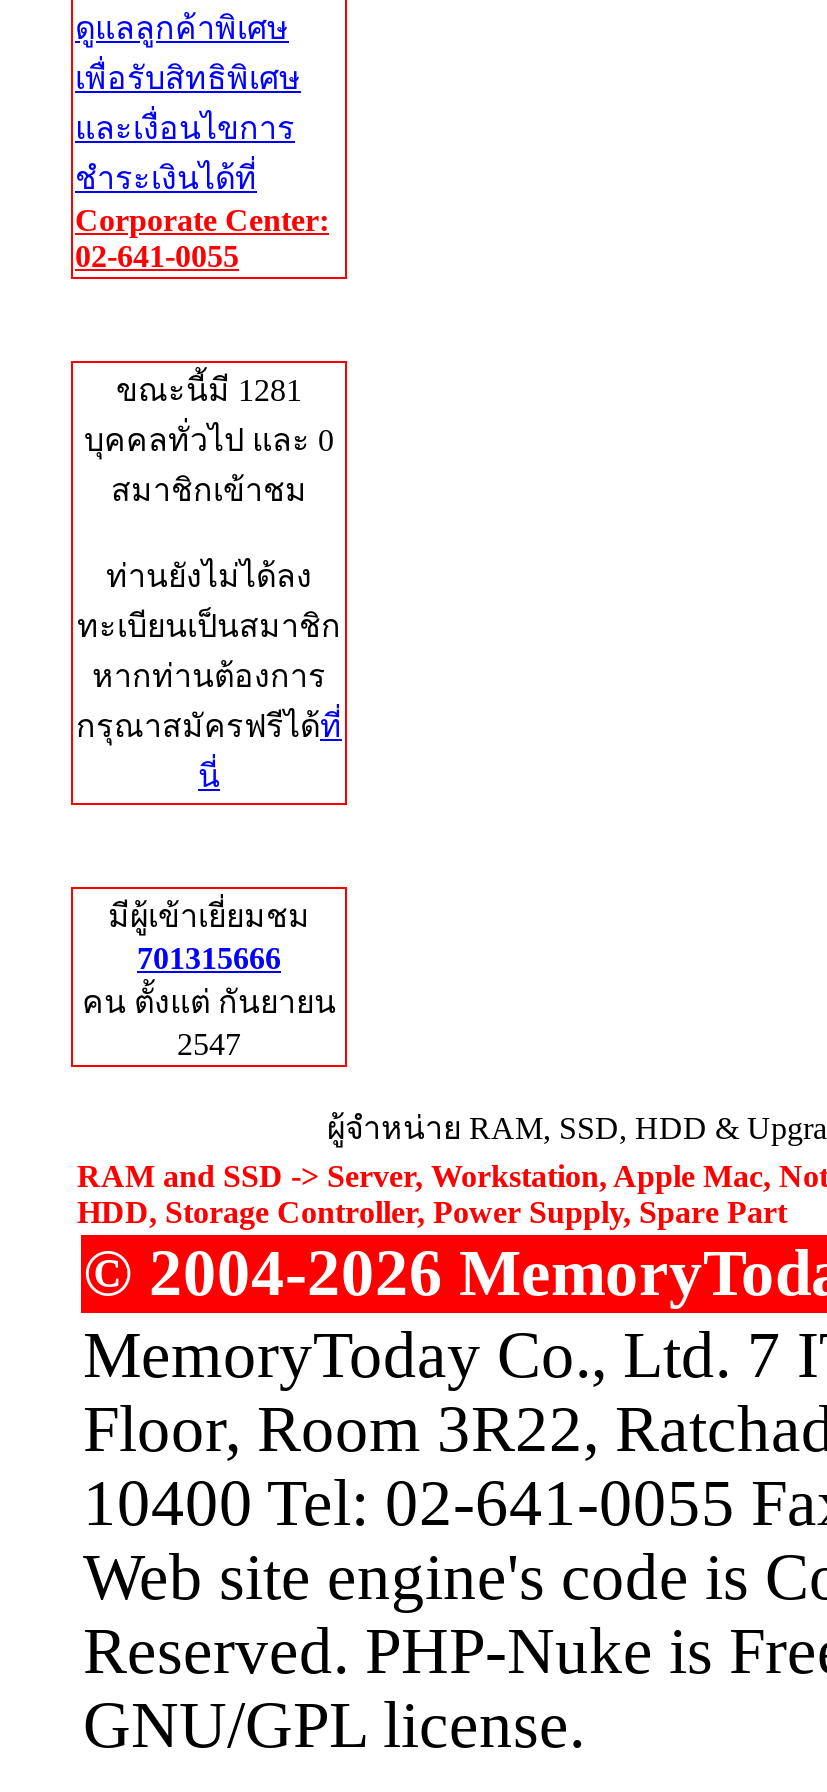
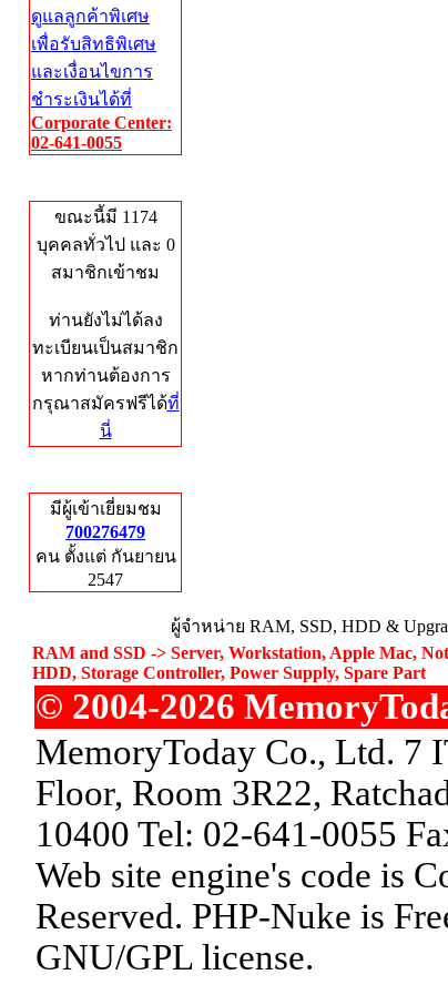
- ขณะนี้มี 1281
+ ขณะนี้มี 1174

- 701315666
+ 700276479
